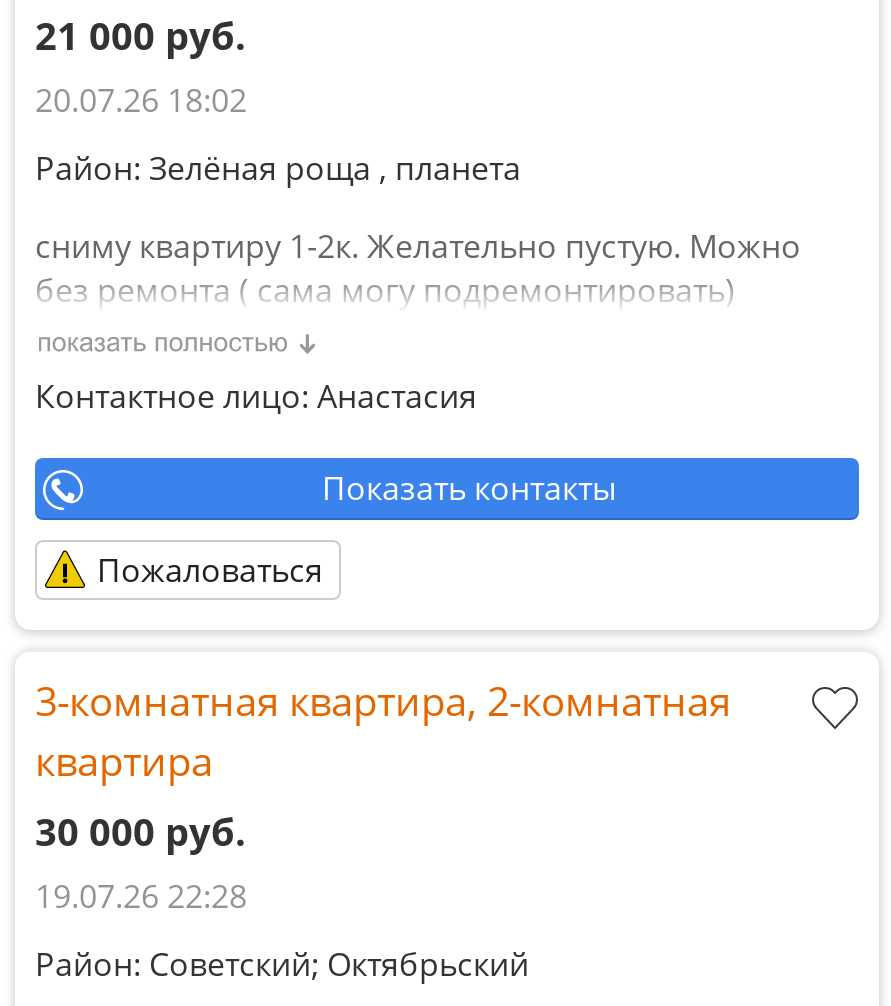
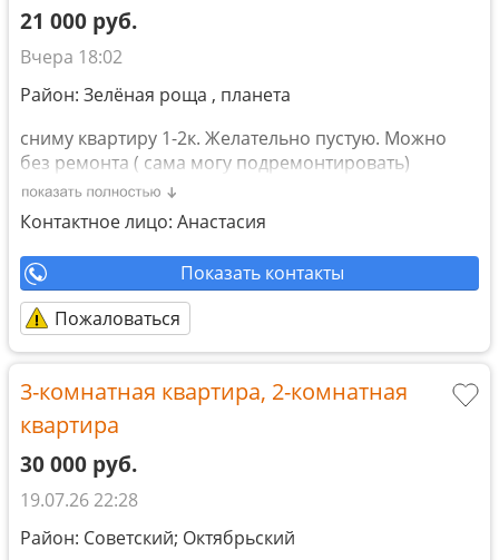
- 20.07.26 18:02
+ Вчера 18:02
